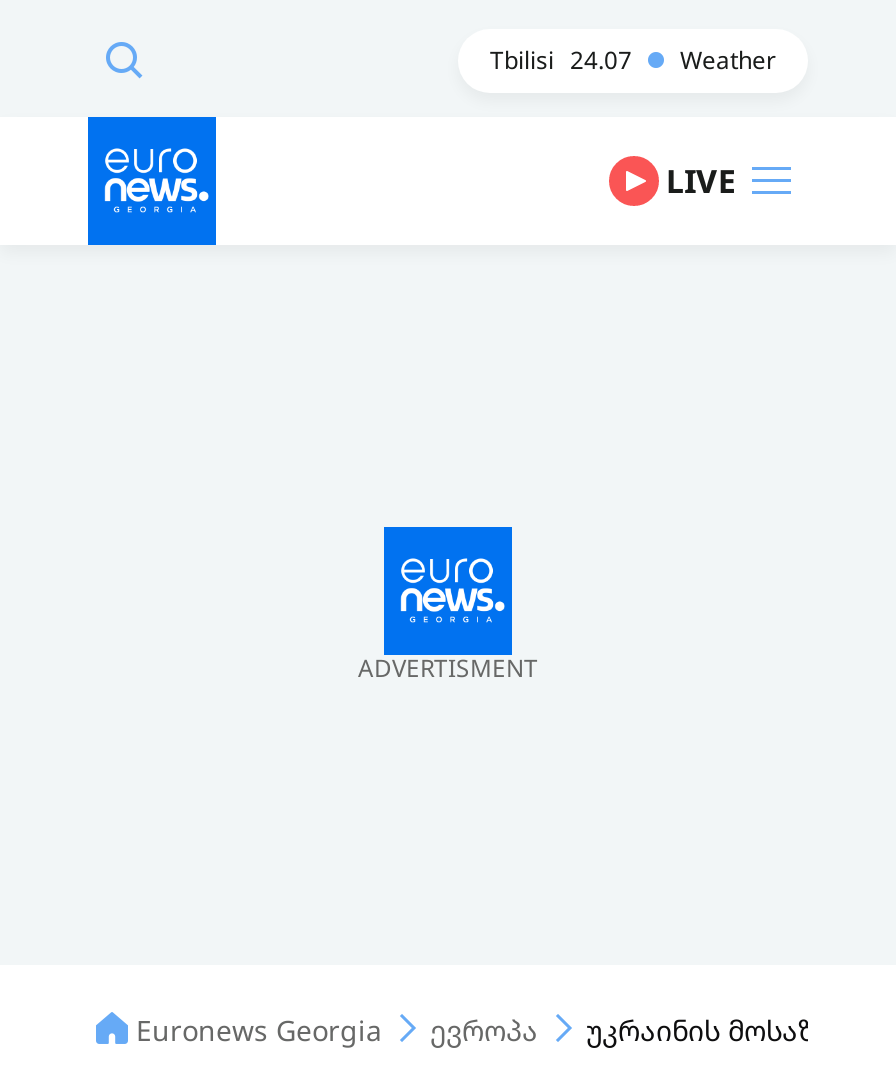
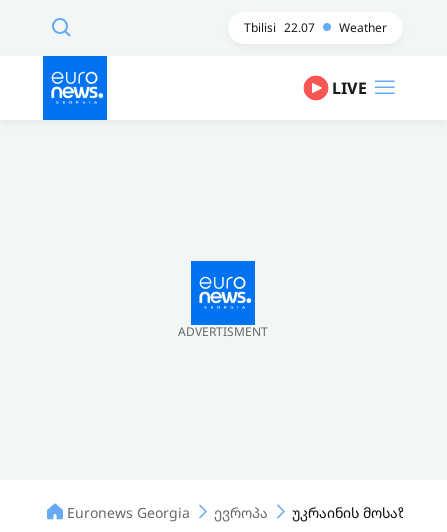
- Tbilisi 24.07 Weather
+ Tbilisi 22.07 Weather
